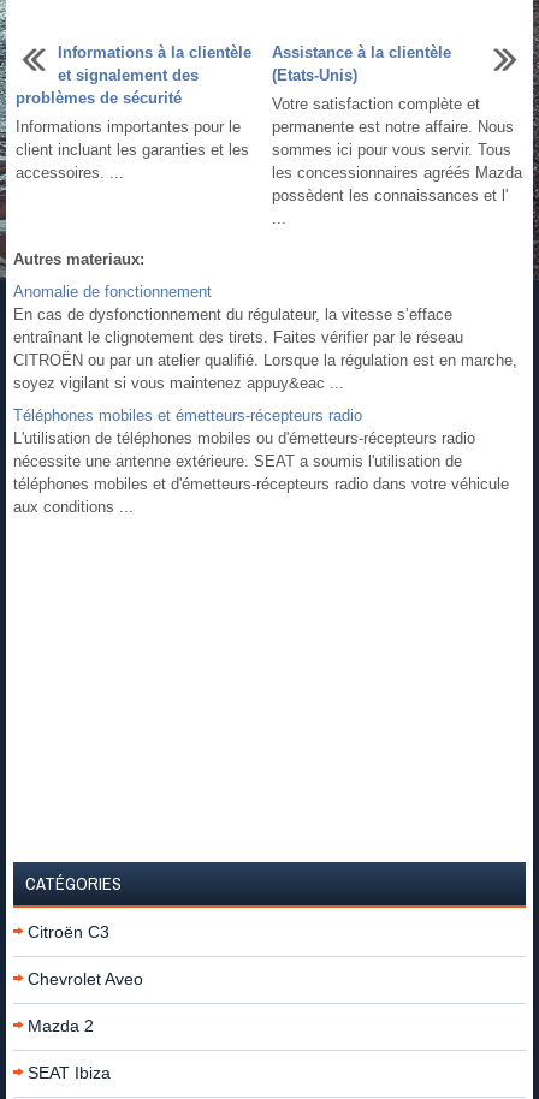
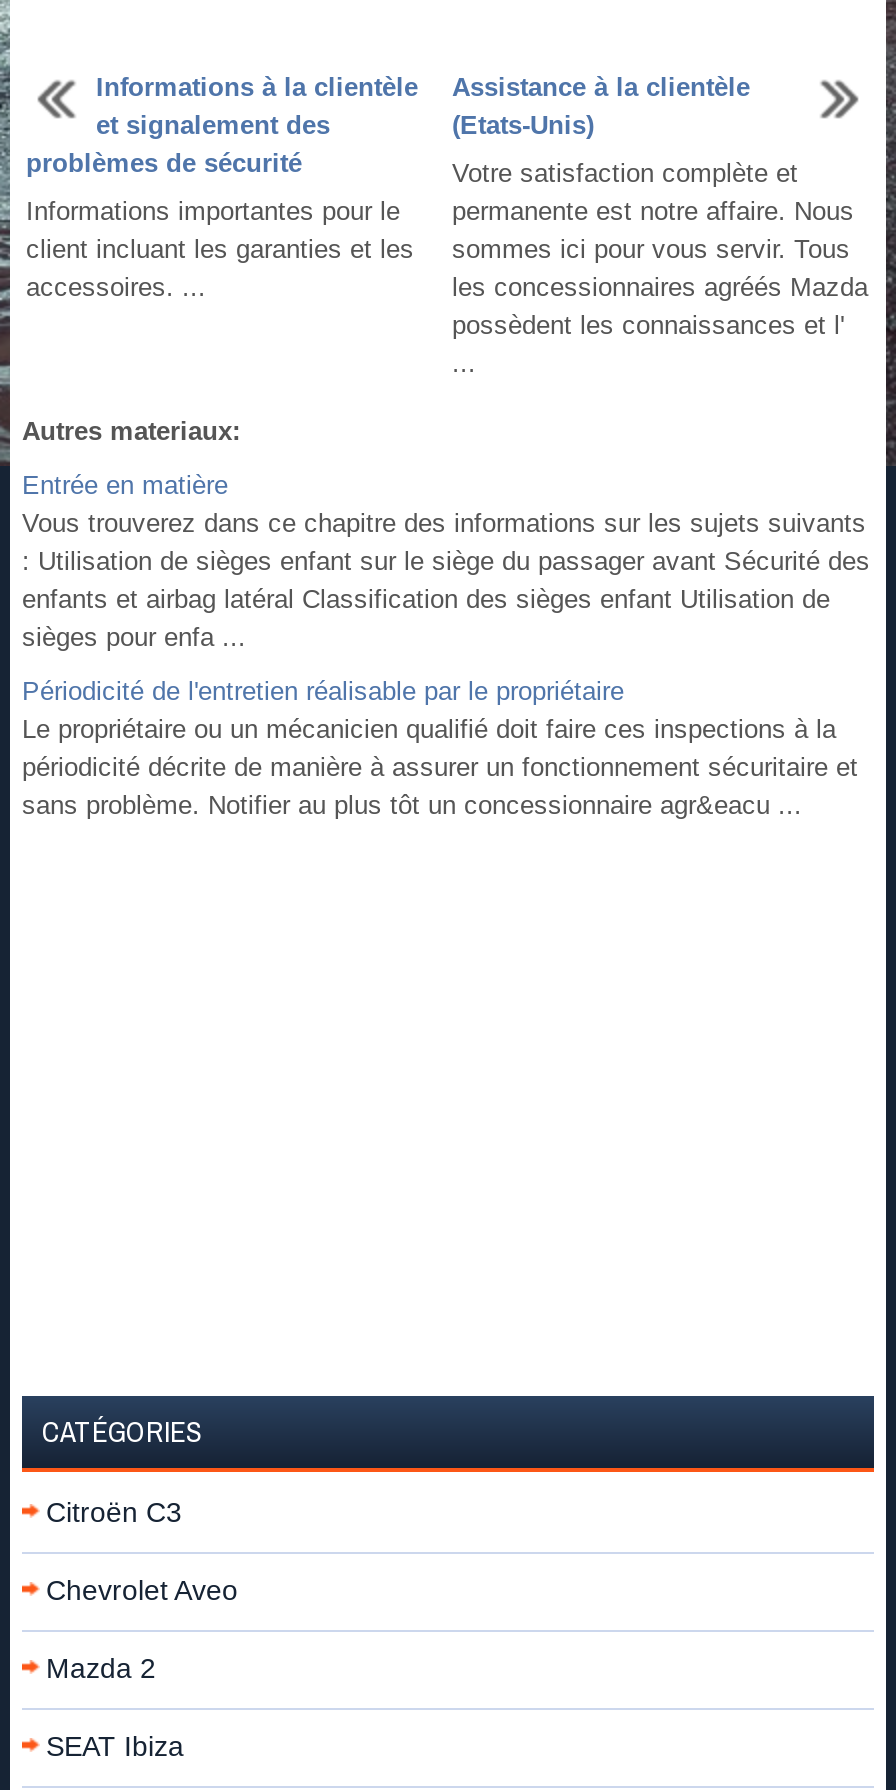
- Anomalie de fonctionnement
- En cas de dysfonctionnement du régulateur, la vitesse s’efface
- entraînant le clignotement des tirets. Faites vérifier par le réseau
- CITROËN ou par un atelier qualifié. Lorsque la régulation est en marche,
- soyez vigilant si vous maintenez appuy&eac ...
+ Entrée en matière
+ Vous trouverez dans ce chapitre des informations sur les sujets suivants
+ : Utilisation de sièges enfant sur le siège du passager avant Sécurité des
+ enfants et airbag latéral Classification des sièges enfant Utilisation de
+ sièges pour enfa ...

- Téléphones mobiles et émetteurs-récepteurs radio
- L'utilisation de téléphones mobiles ou d'émetteurs-récepteurs radio
- nécessite une antenne extérieure. SEAT a soumis l'utilisation de
- téléphones mobiles et d'émetteurs-récepteurs radio dans votre véhicule
- aux conditions ...
+ Périodicité de l'entretien réalisable par le propriétaire
+ Le propriétaire ou un mécanicien qualifié doit faire ces inspections à la
+ périodicité décrite de manière à assurer un fonctionnement sécuritaire et
+ sans problème. Notifier au plus tôt un concessionnaire agr&eacu ...
